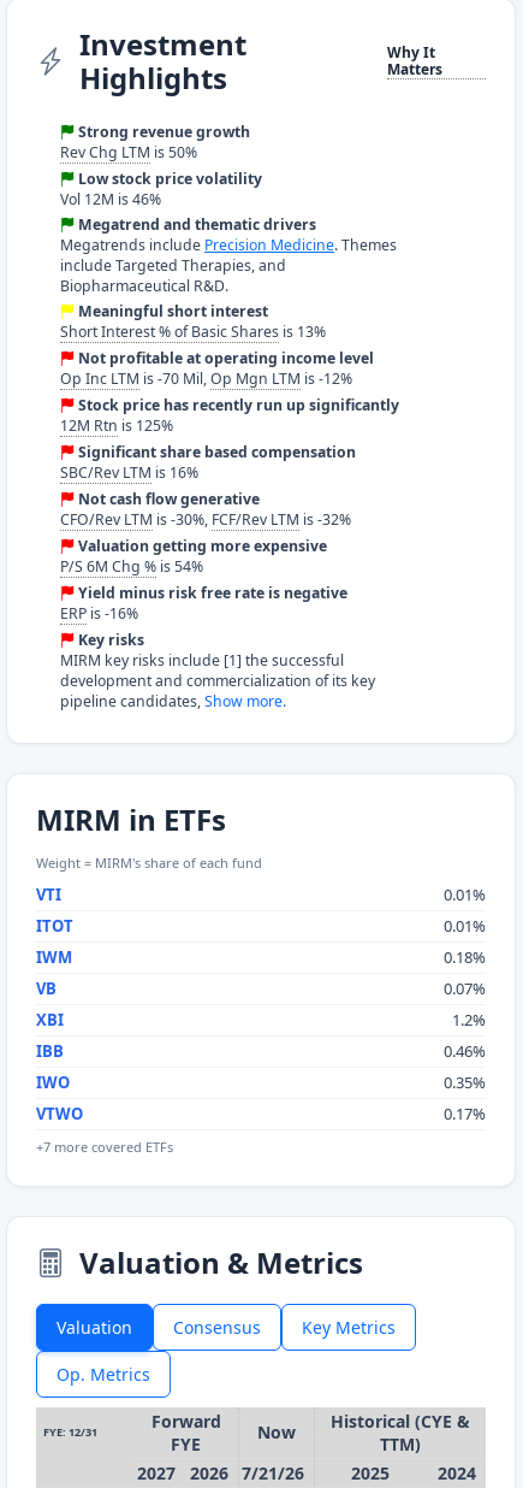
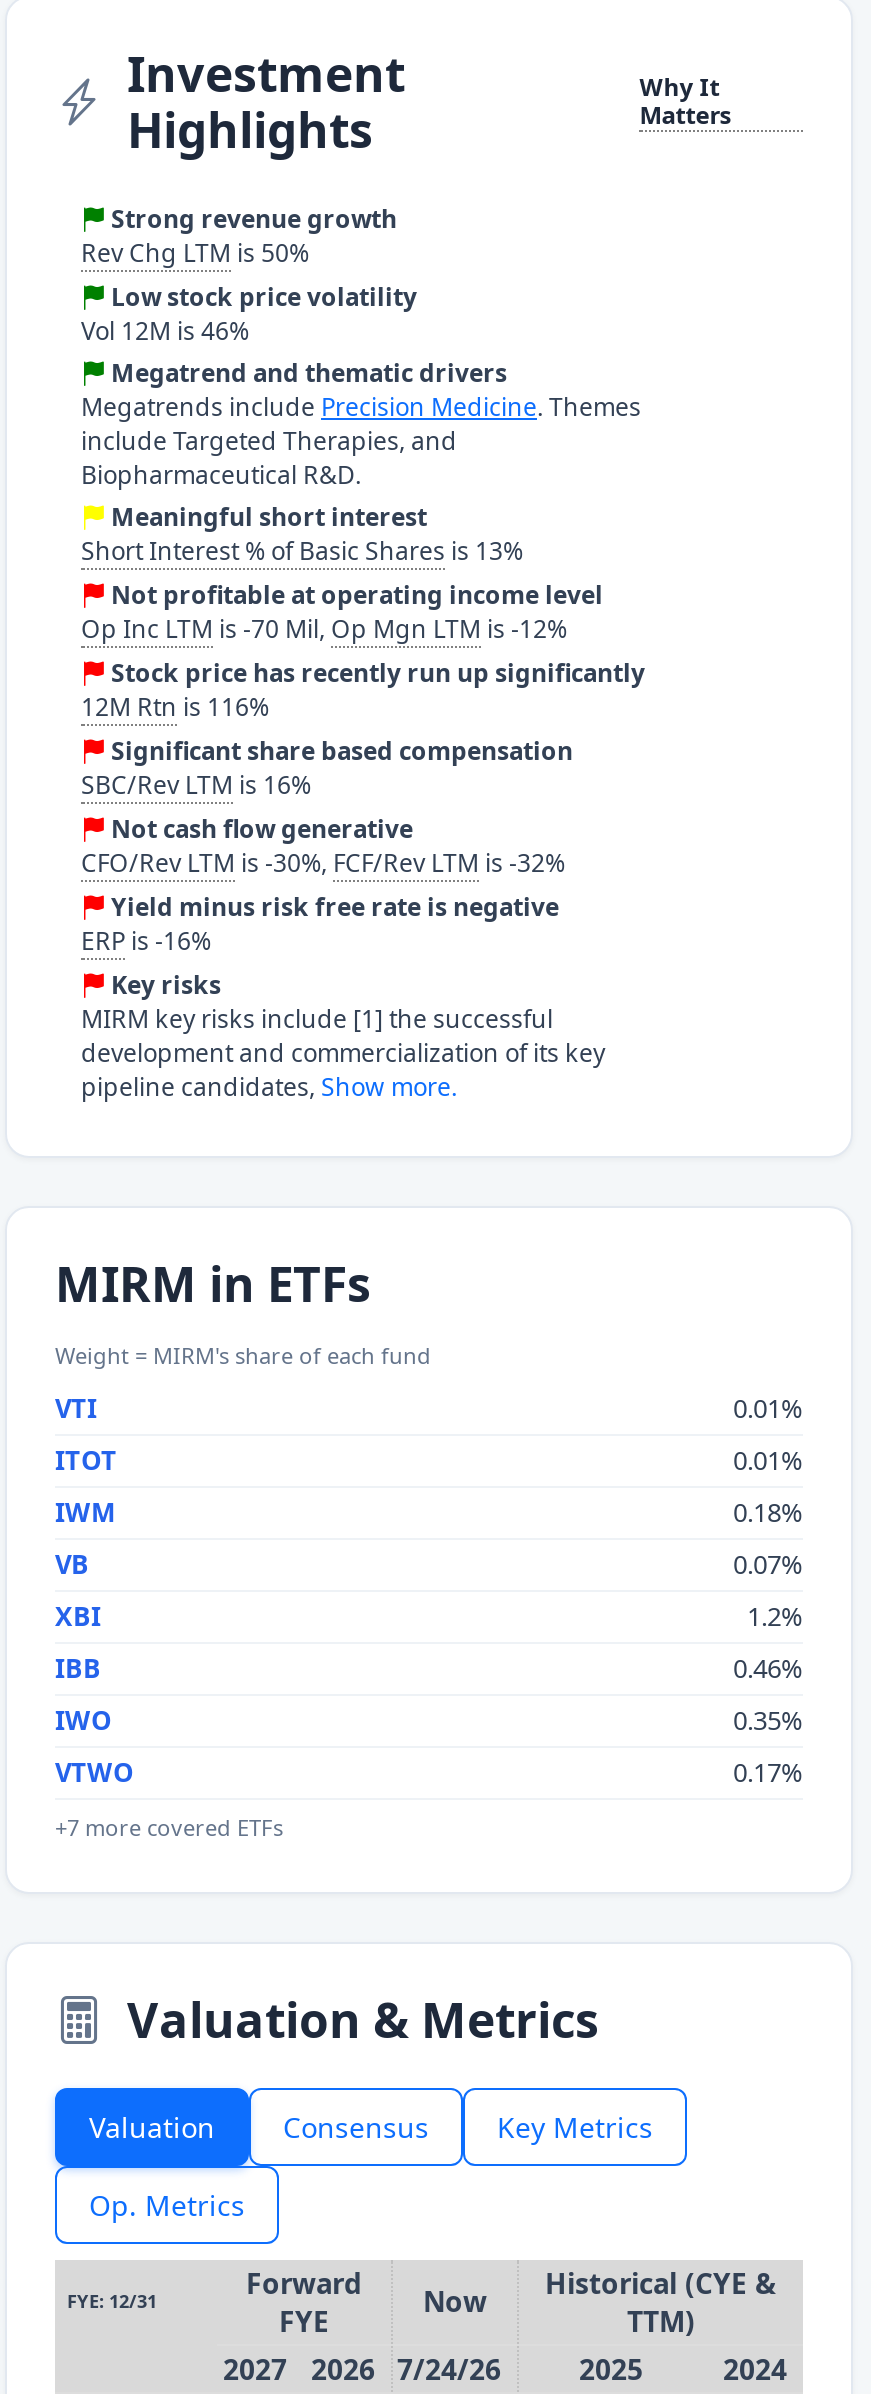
- 12M Rtn is 125%
+ 12M Rtn is 116%

- Valuation getting more expensive
- P/S 6M Chg % is 54%

- 2027 2026 7/21/26
+ 2027 2026 7/24/26
